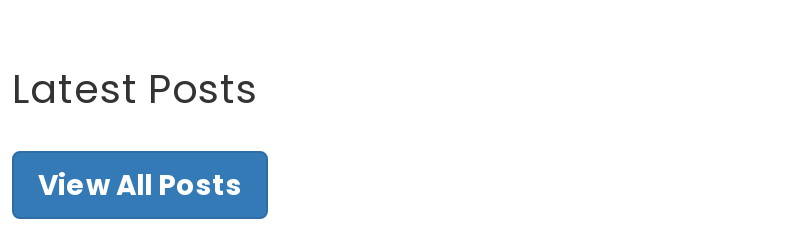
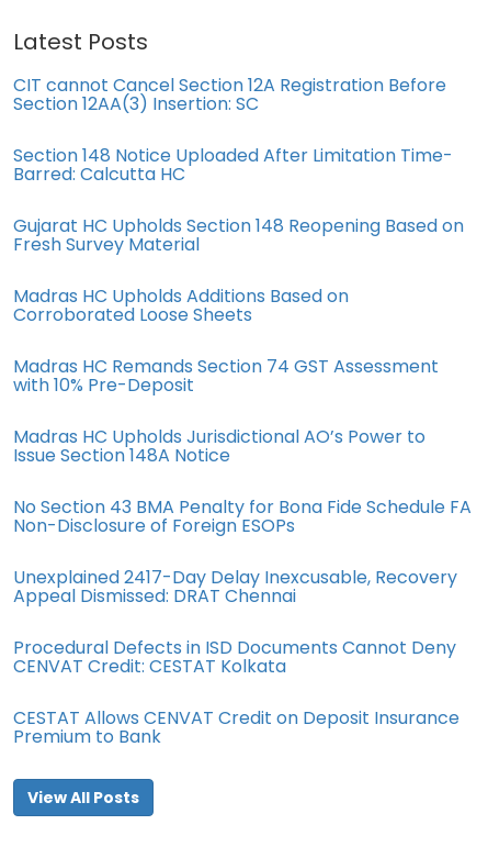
+ CIT cannot Cancel Section 12A Registration Before
+ Section 12AA(3) Insertion: SC
+ Section 148 Notice Uploaded After Limitation Time-
+ Barred: Calcutta HC
+ Gujarat HC Upholds Section 148 Reopening Based on
+ Fresh Survey Material
+ Madras HC Upholds Additions Based on
+ Corroborated Loose Sheets
+ Madras HC Remands Section 74 GST Assessment
+ with 10% Pre-Deposit
+ Madras HC Upholds Jurisdictional AO’s Power to
+ Issue Section 148A Notice
+ No Section 43 BMA Penalty for Bona Fide Schedule FA
+ Non-Disclosure of Foreign ESOPs
+ Unexplained 2417-Day Delay Inexcusable, Recovery
+ Appeal Dismissed: DRAT Chennai
+ Procedural Defects in ISD Documents Cannot Deny
+ CENVAT Credit: CESTAT Kolkata
+ CESTAT Allows CENVAT Credit on Deposit Insurance
+ Premium to Bank
